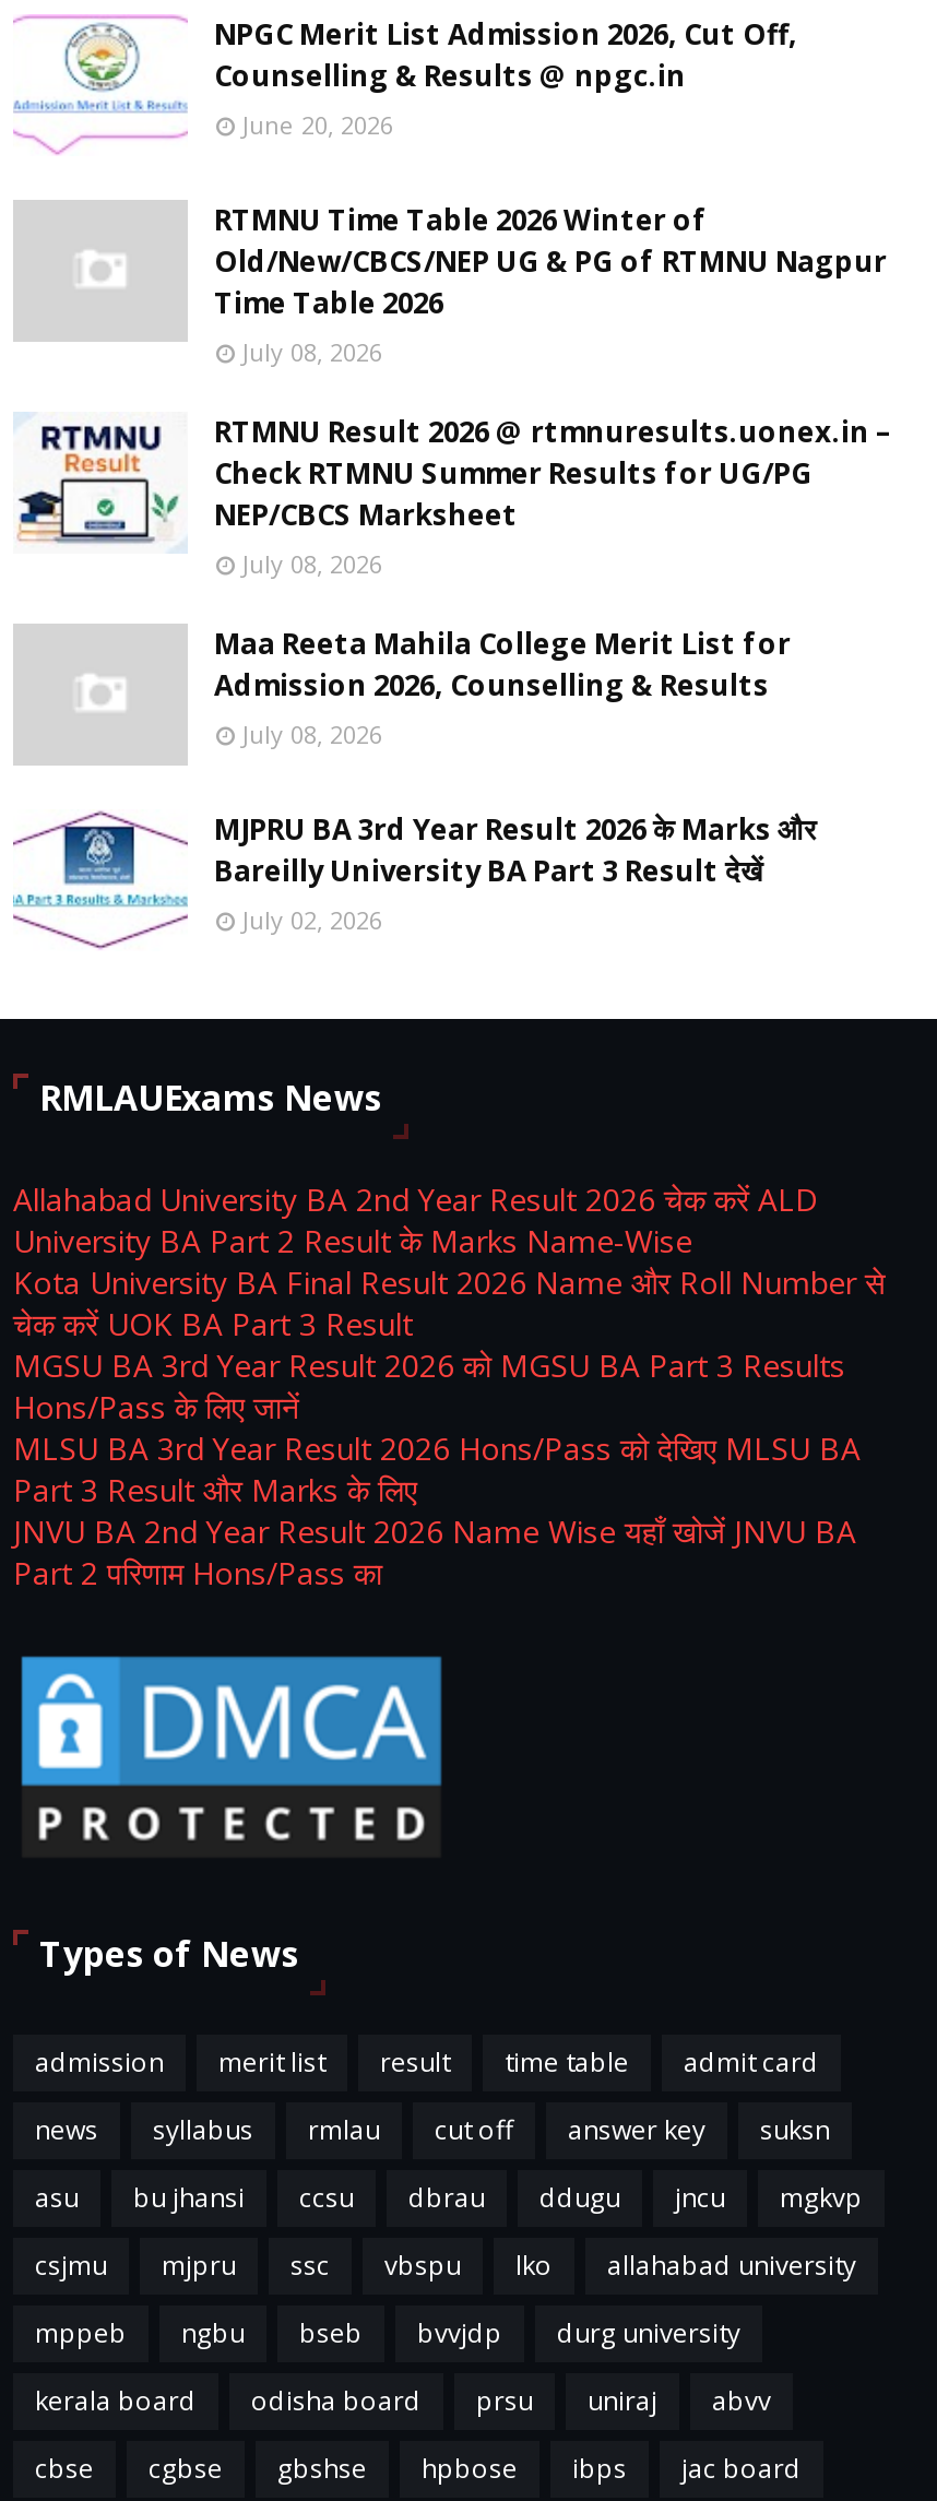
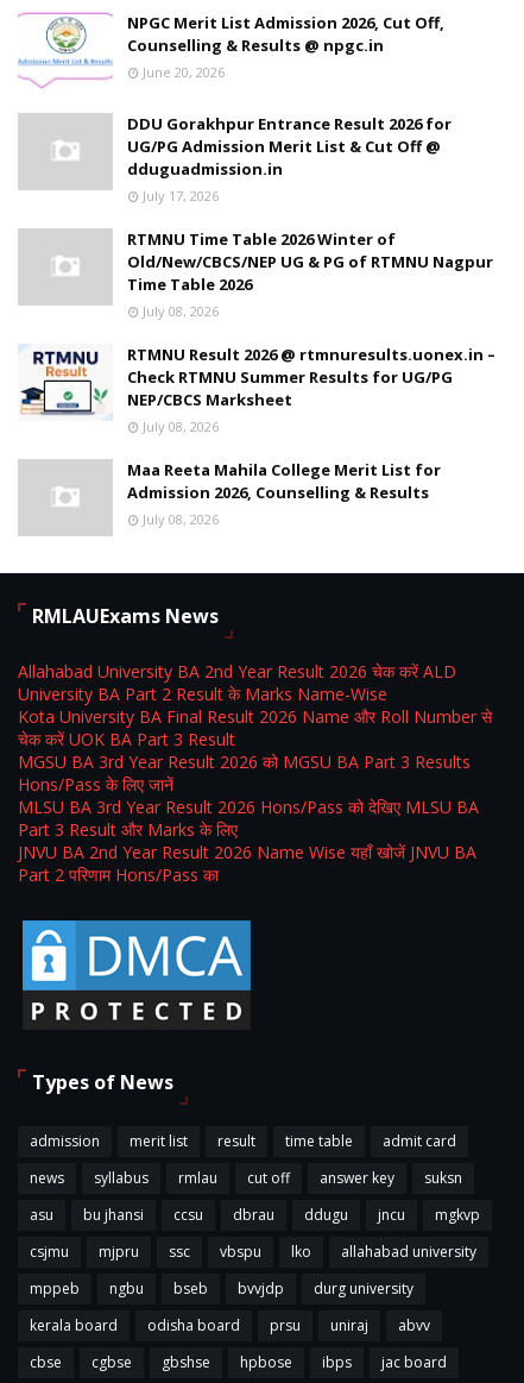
+ DDU Gorakhpur Entrance Result 2026 for
+ UG/PG Admission Merit List & Cut Off @
+ dduguadmission.in
+ July 17, 2026

moved down: [image] | RTMNU Time Table 2026 Winter of | Old/New/CBCS/NEP UG & PG of RTMNU Nagpur | ... | Admission 2026, Counselling & Results | July 08, 2026

- [image]
- MJPRU BA 3rd Year Result 2026 के Marks और
- Bareilly University BA Part 3 Result देखें
- July 02, 2026
